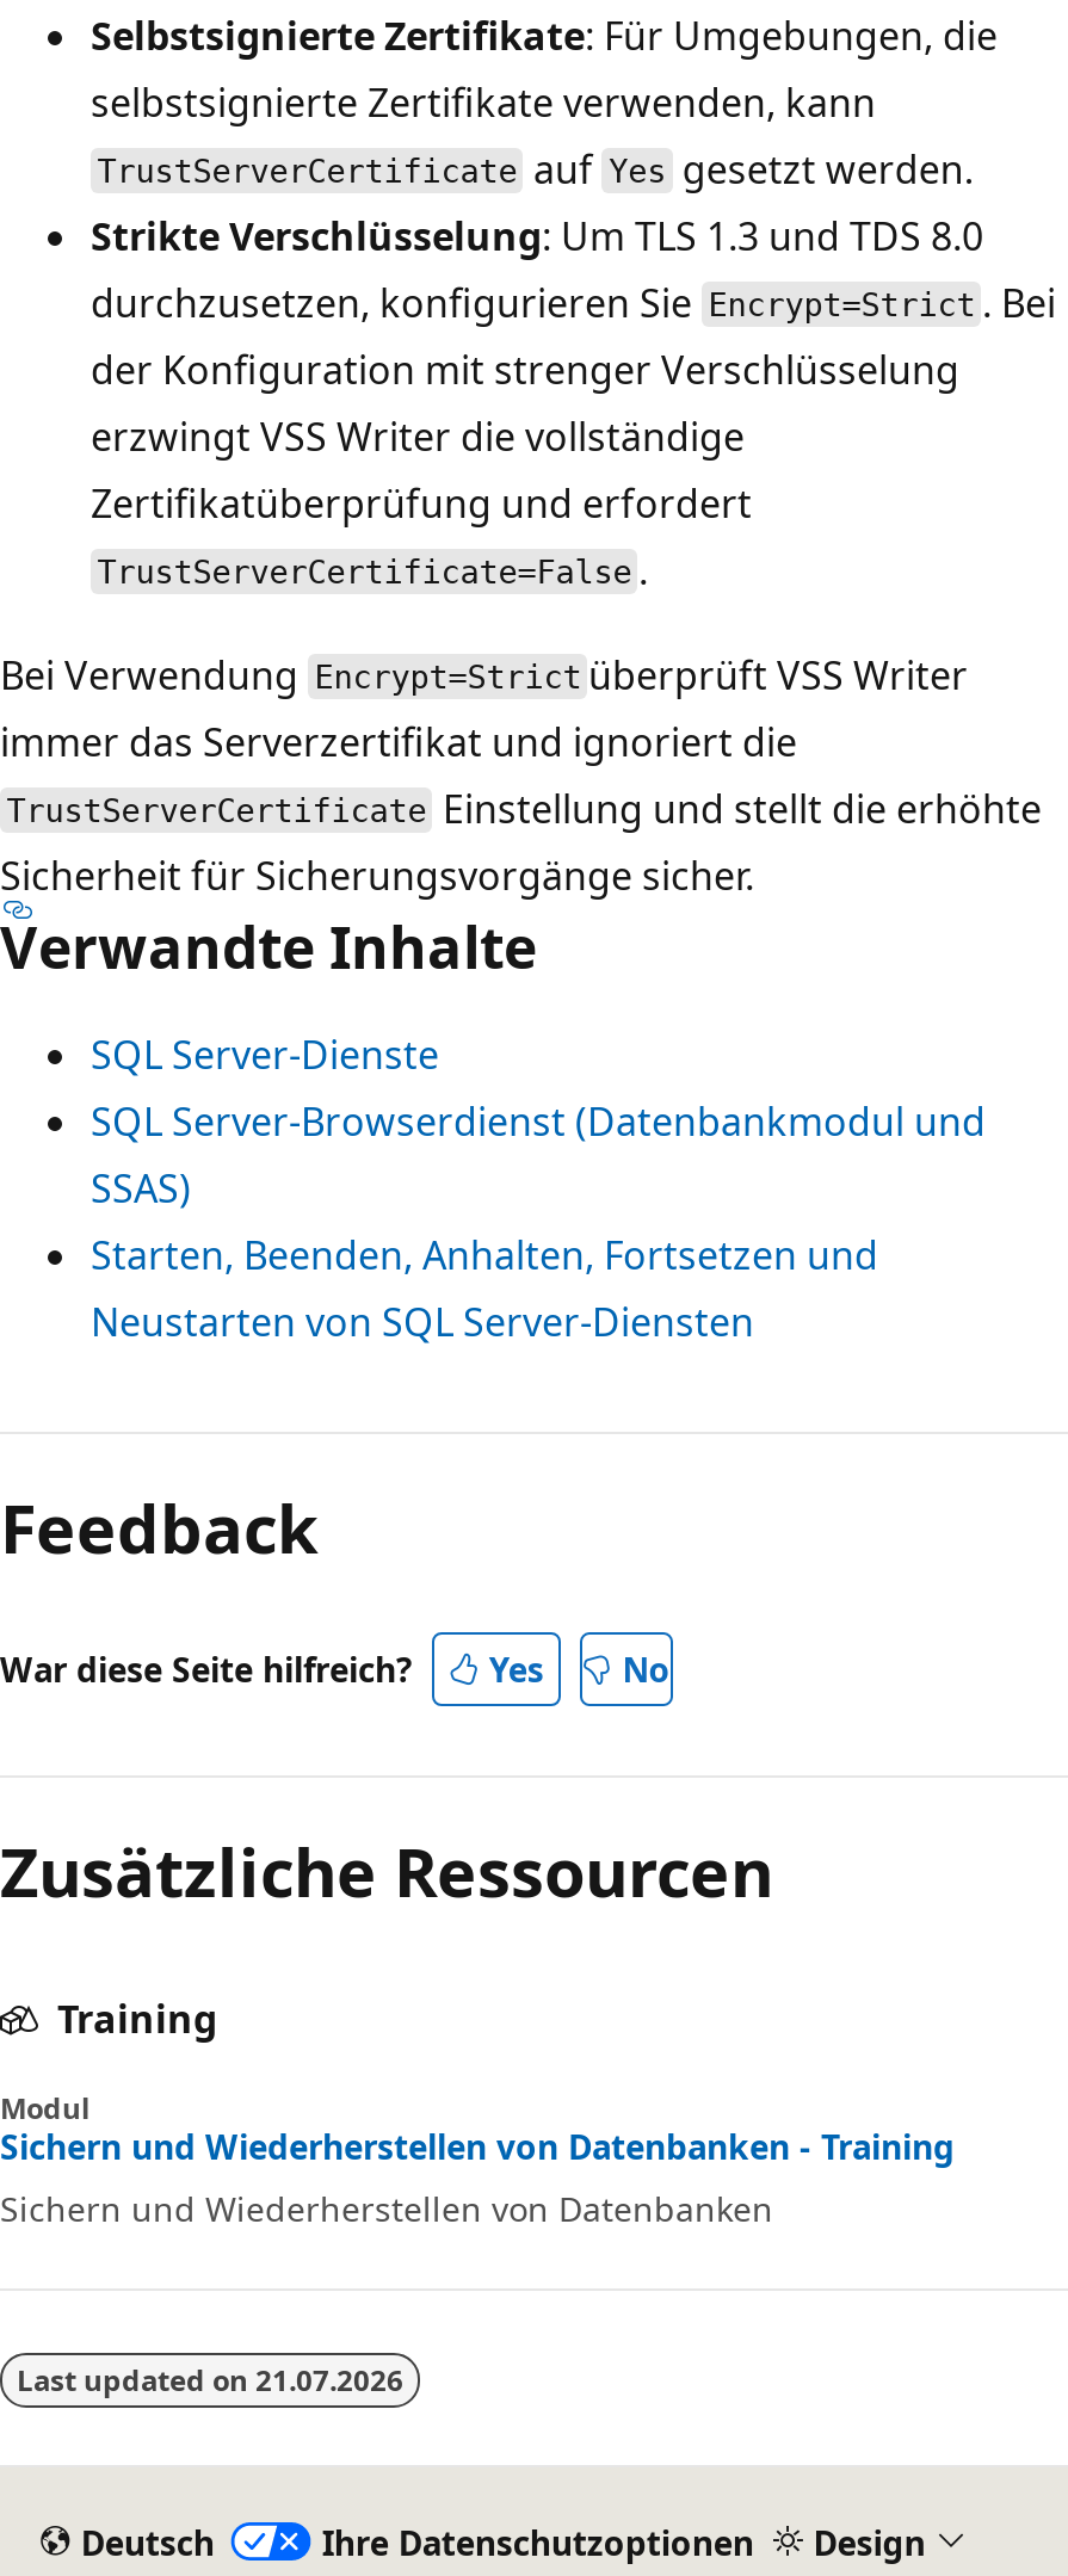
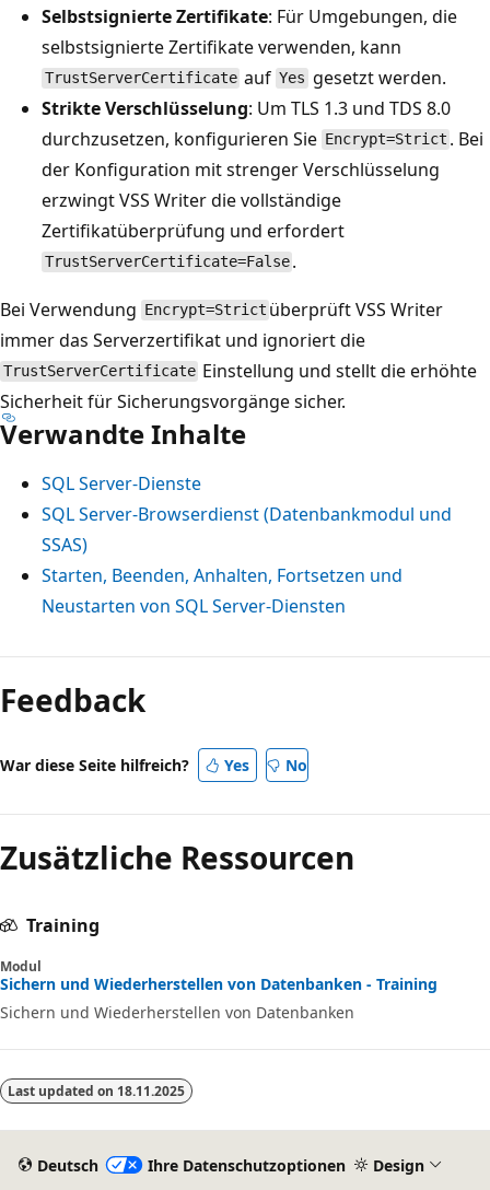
- Last updated on 21.07.2026
+ Last updated on 18.11.2025
